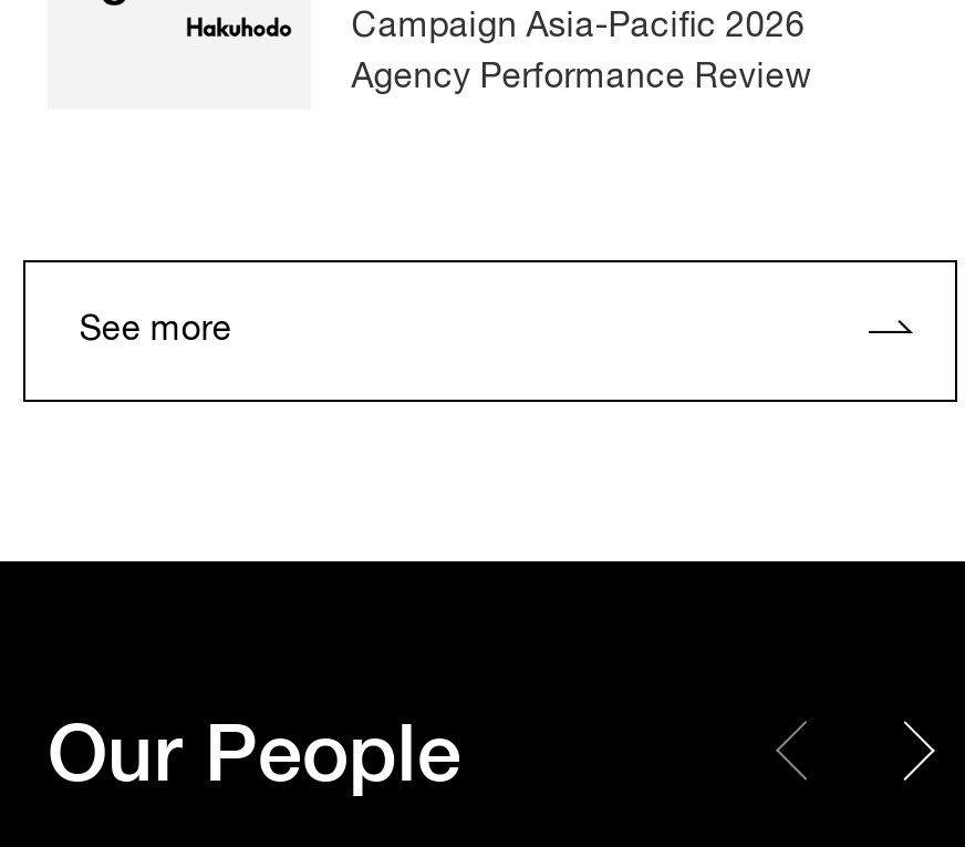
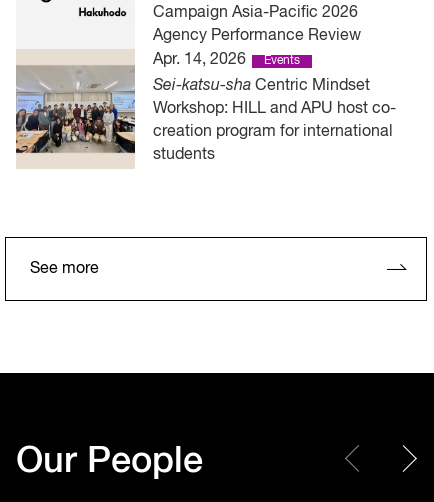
+ [image]
+ Apr. 14, 2026
+ Events
+ Sei-katsu-sha Centric Mindset
+ Workshop: HILL and APU host co-
+ creation program for international
+ students
